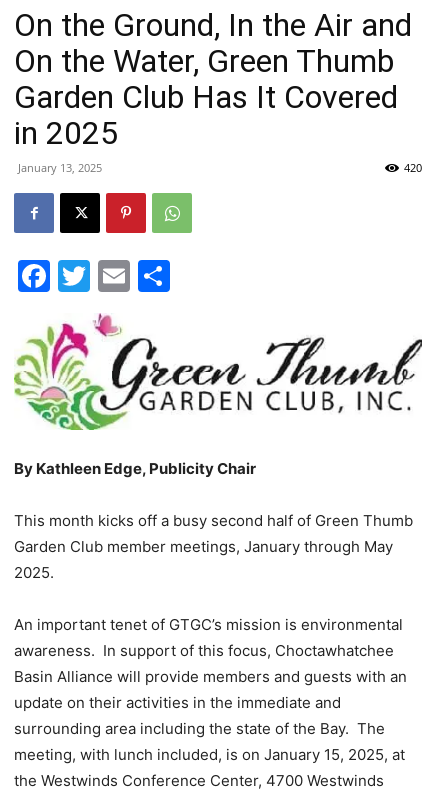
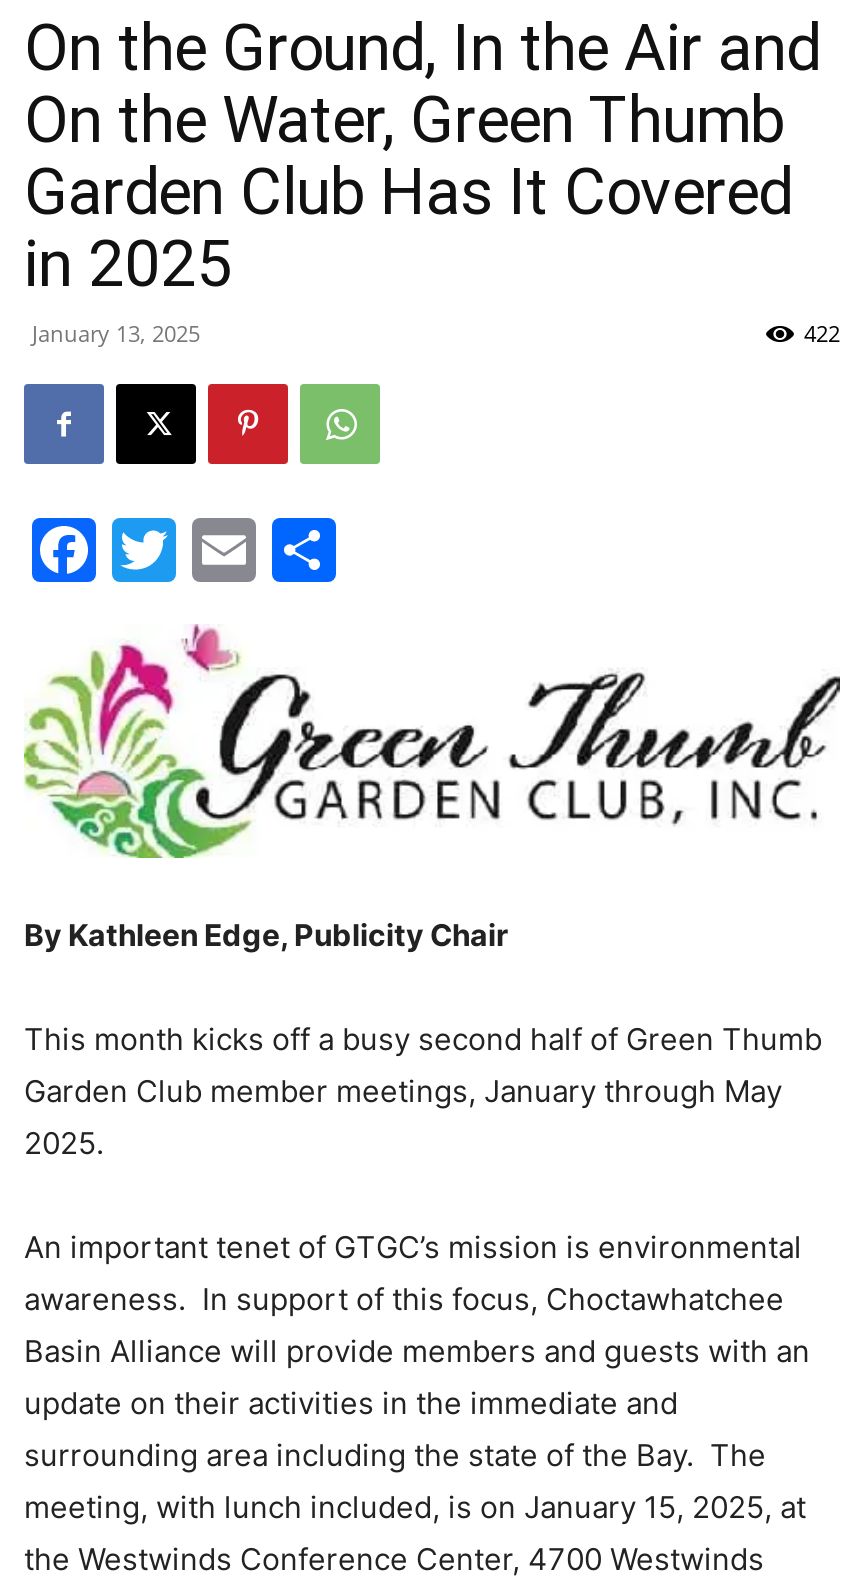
- 420
+ 422
